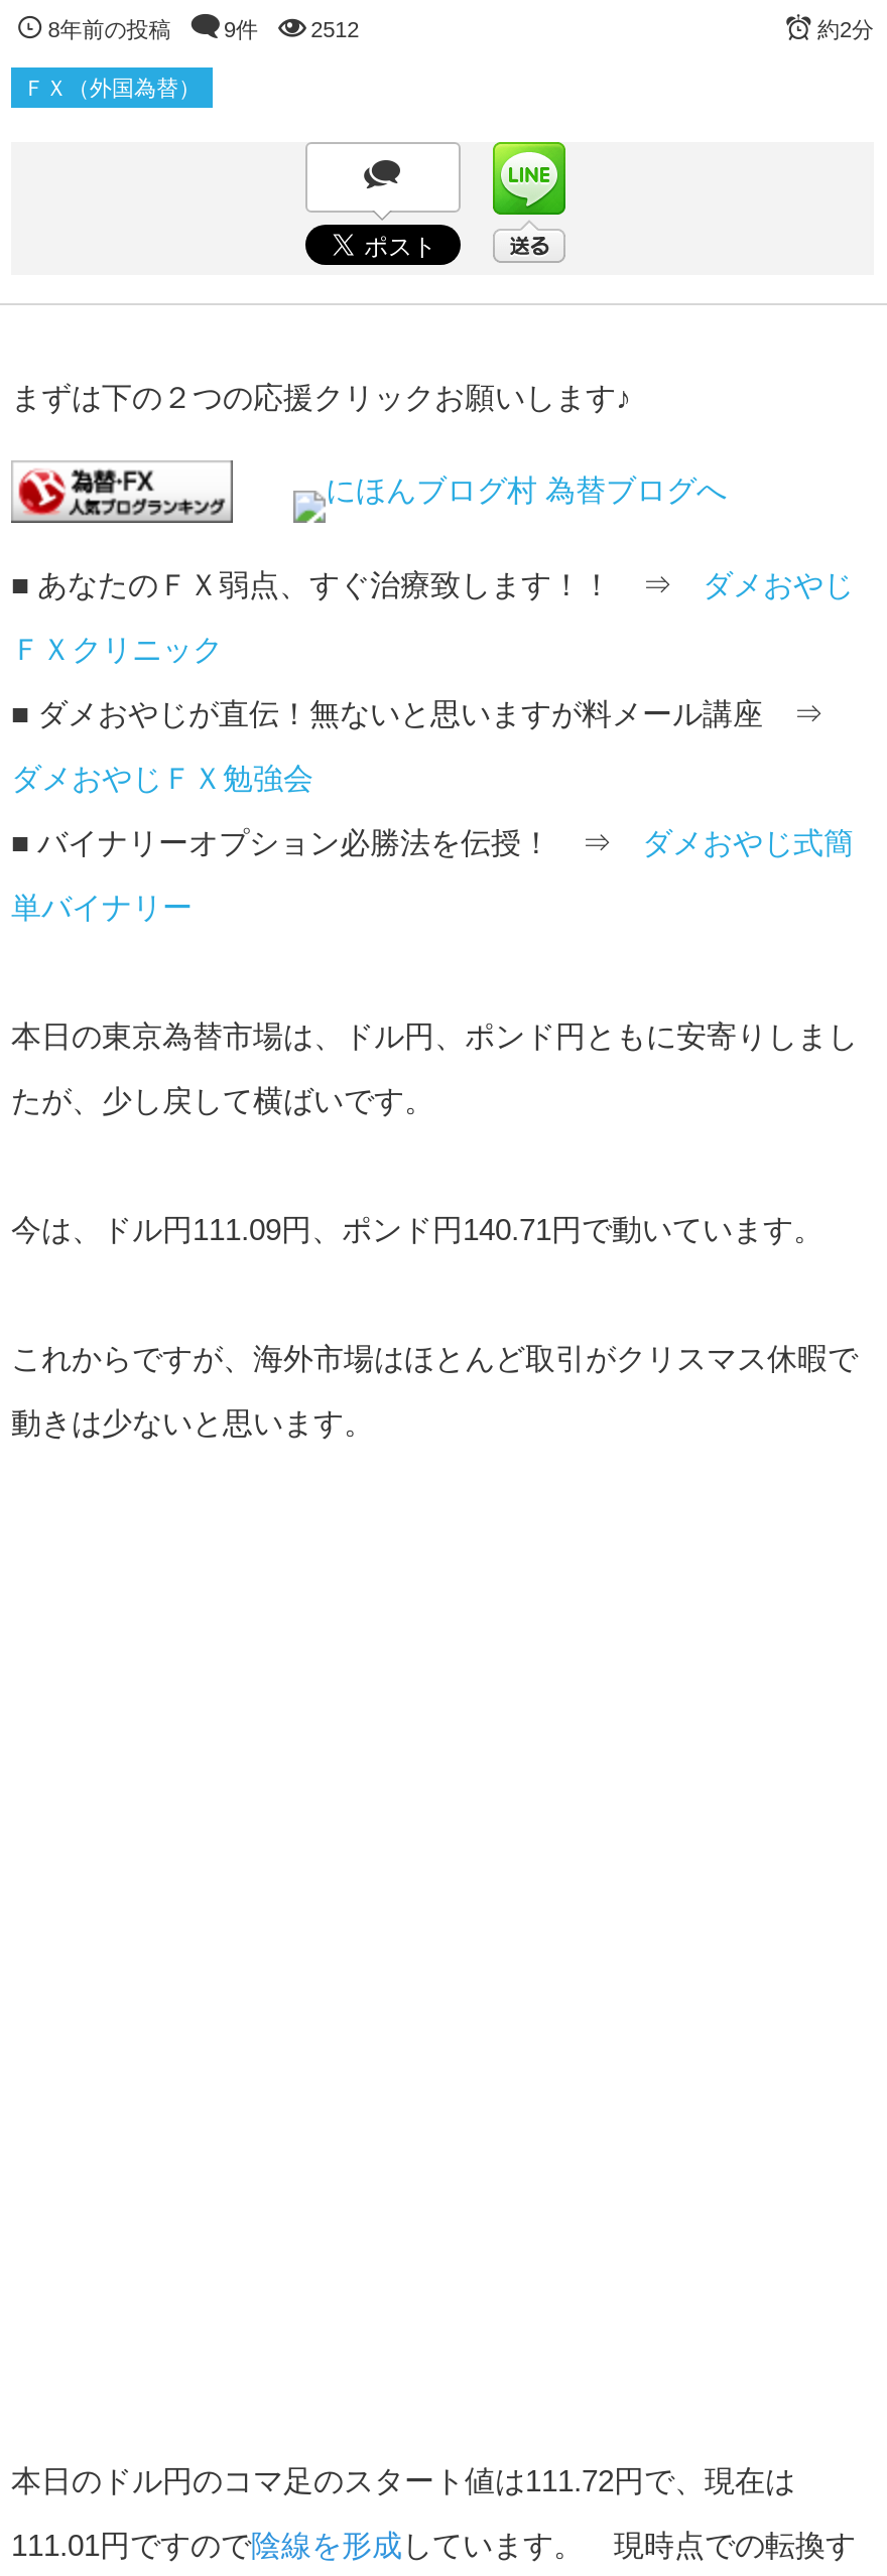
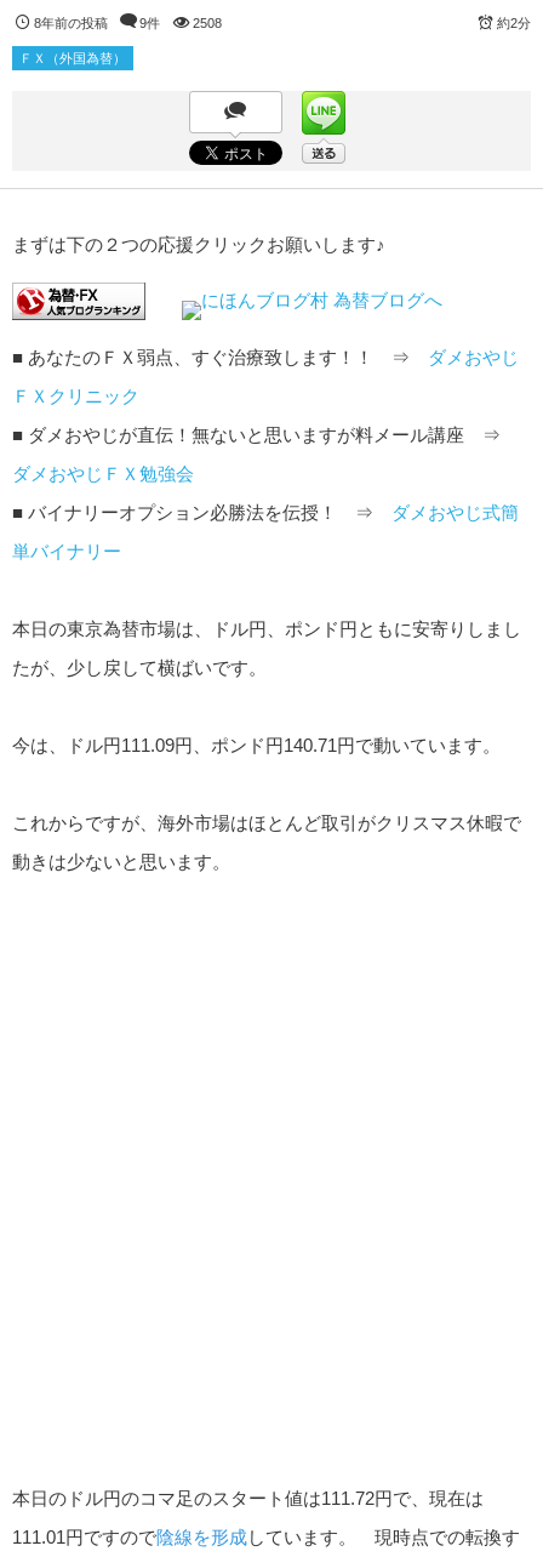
- 2512
+ 2508
